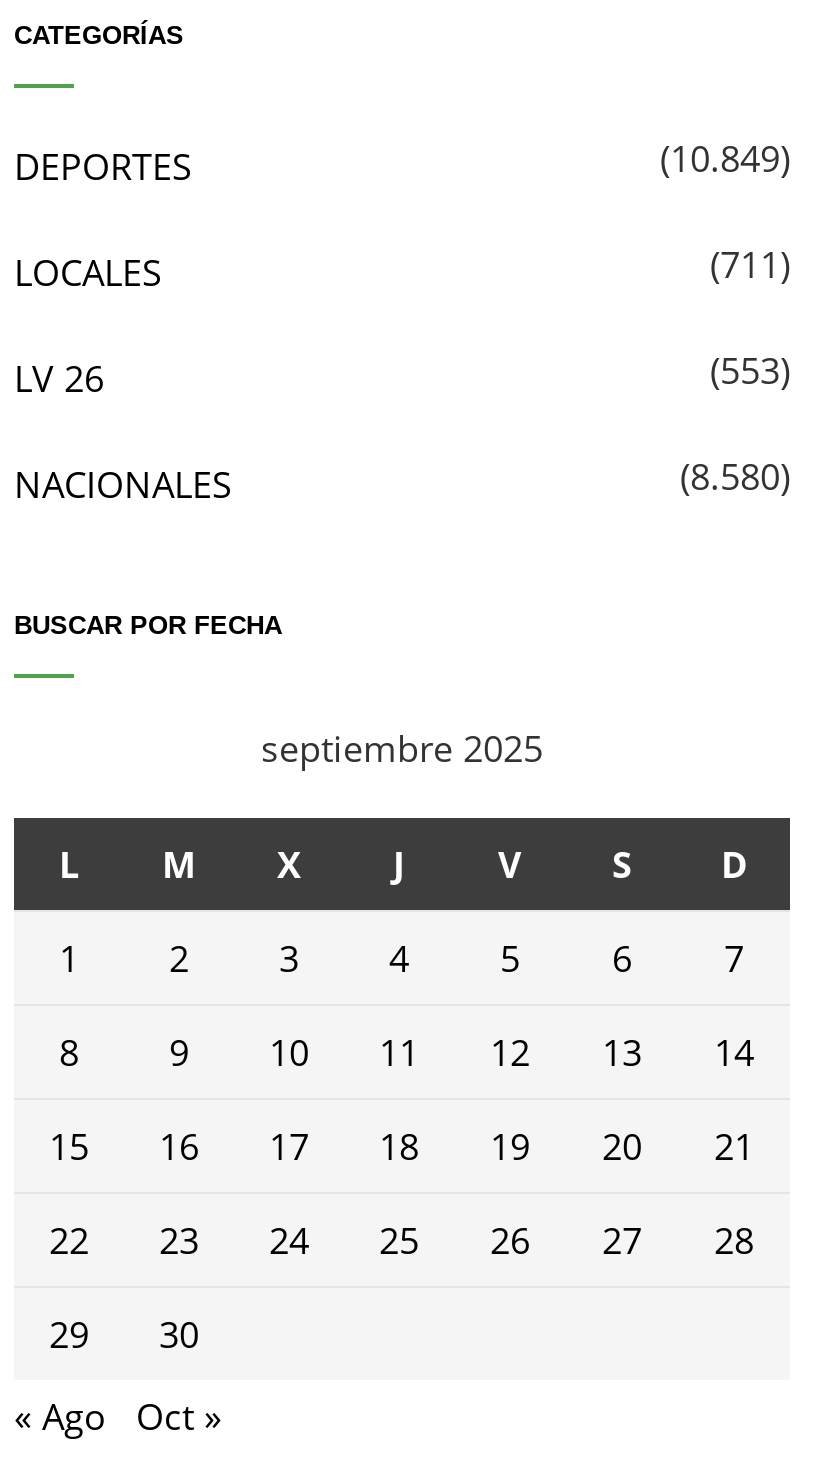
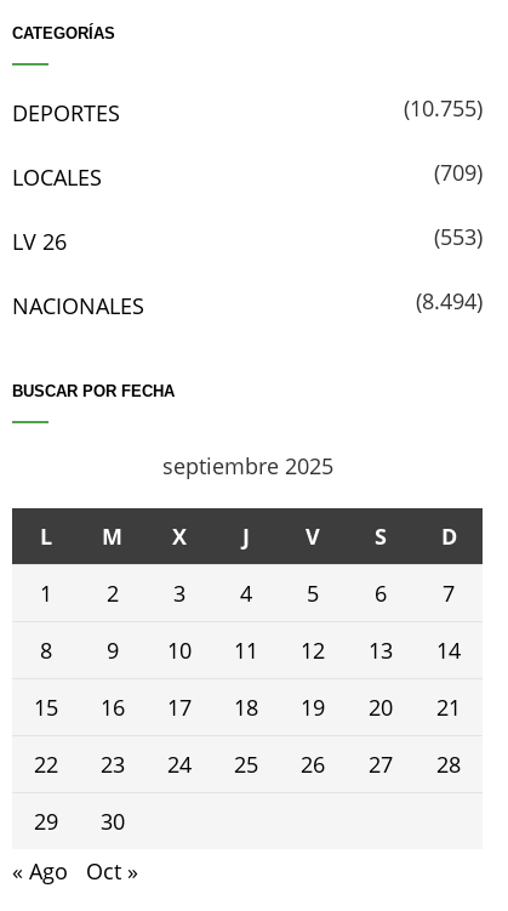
- (10.849)
+ (10.755)

- (711)
+ (709)

- (8.580)
+ (8.494)
